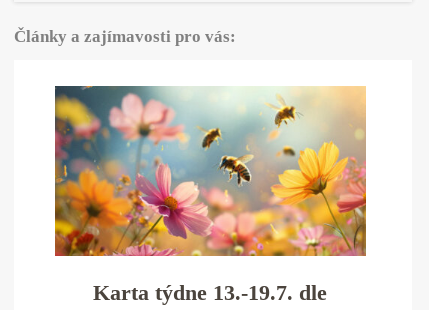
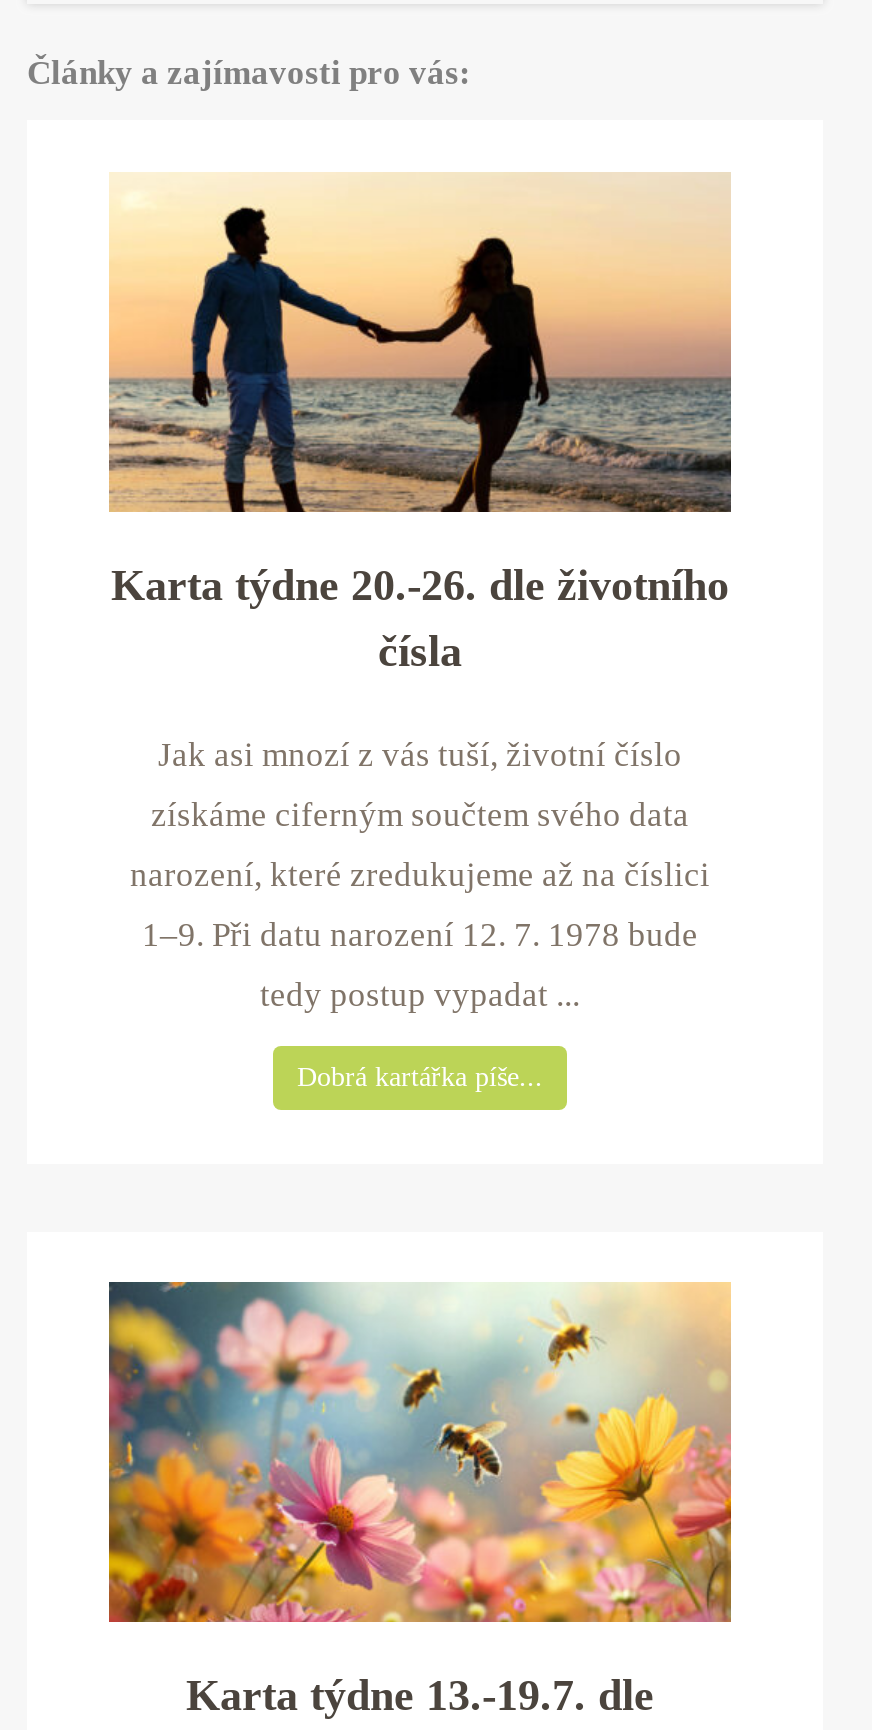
+ [image]
+ Karta týdne 20.-26. dle životního
+ čísla
+ Jak asi mnozí z vás tuší, životní číslo
+ získáme ciferným součtem svého data
+ narození, které zredukujeme až na číslici
+ 1–9. Při datu narození 12. 7. 1978 bude
+ tedy postup vypadat ...
+ Dobrá kartářka píše...
